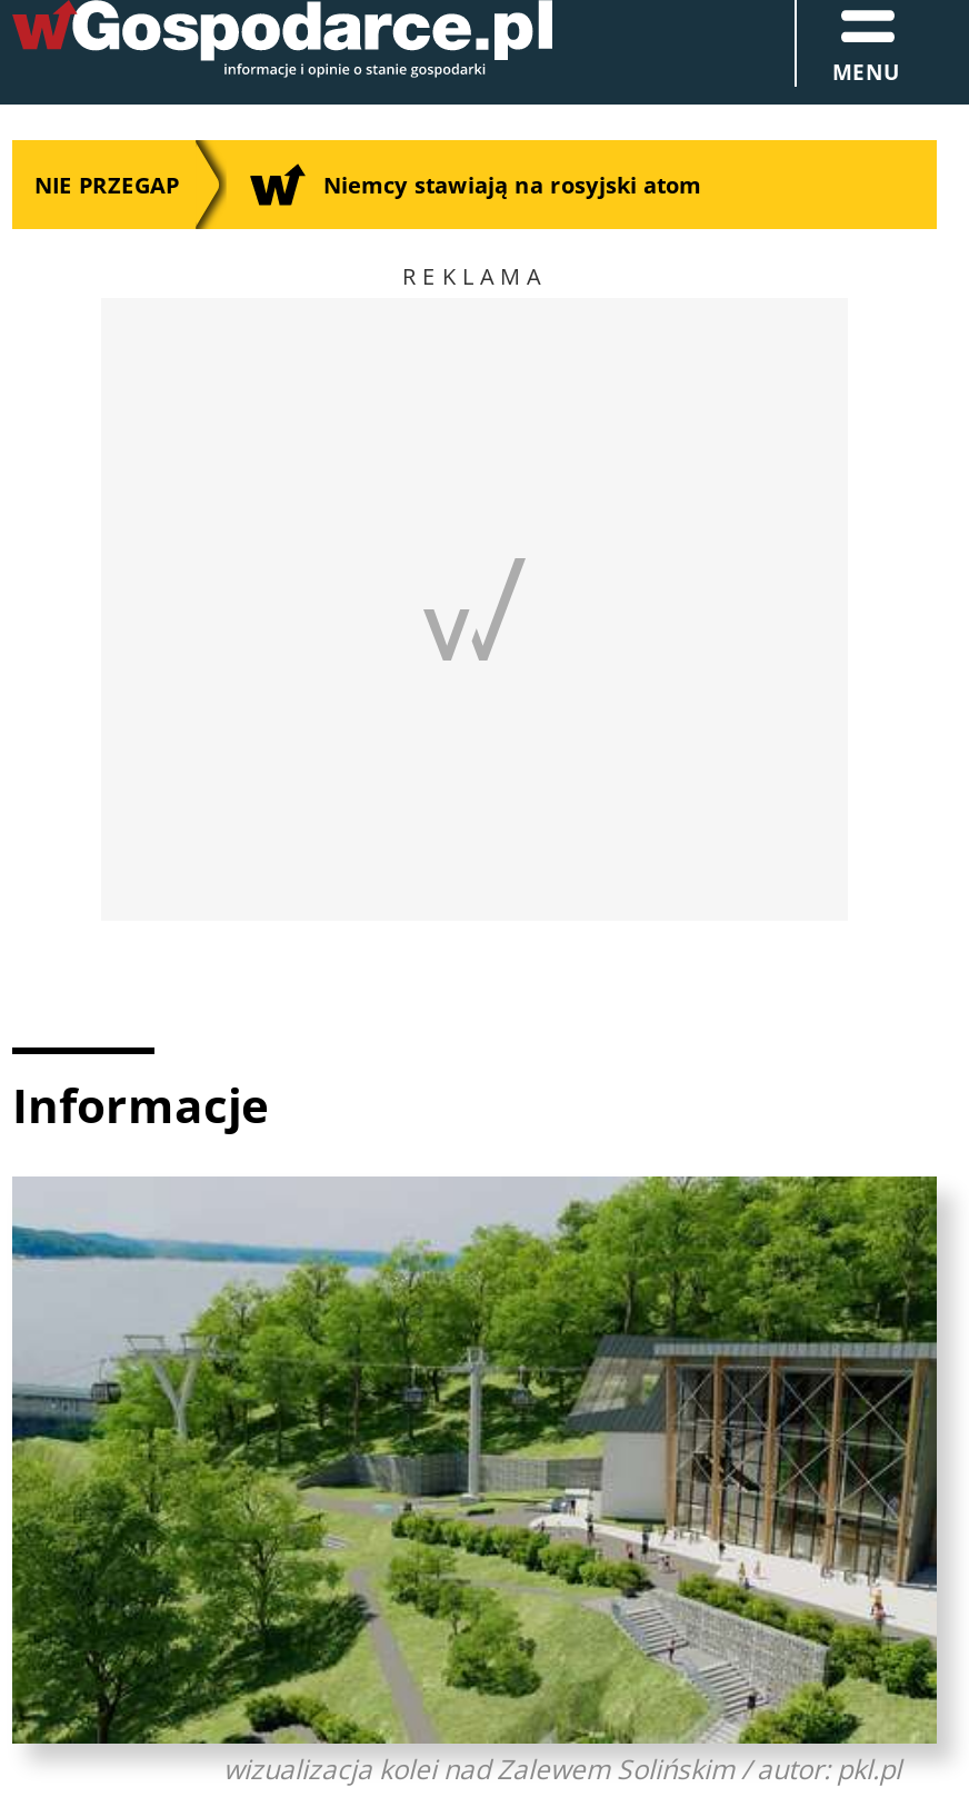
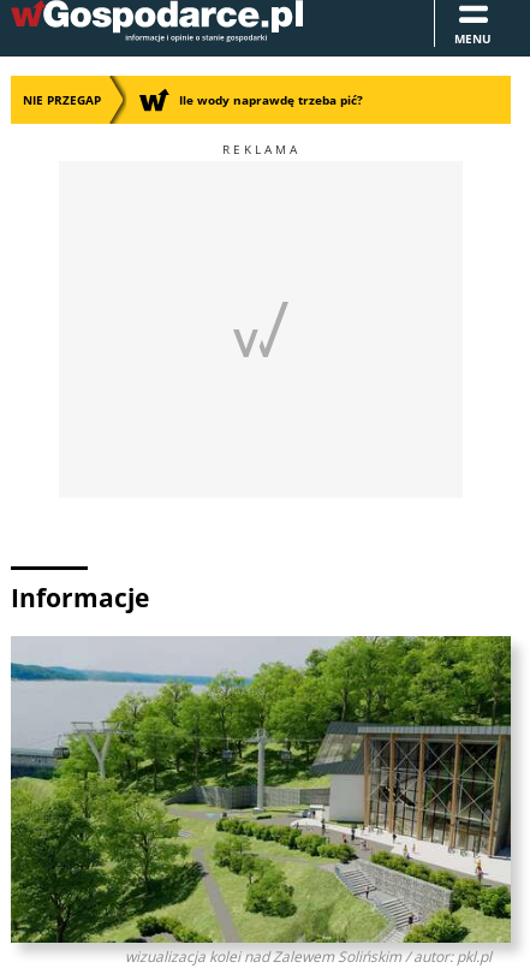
- Niemcy stawiają na rosyjski atom
+ Ile wody naprawdę trzeba pić?
